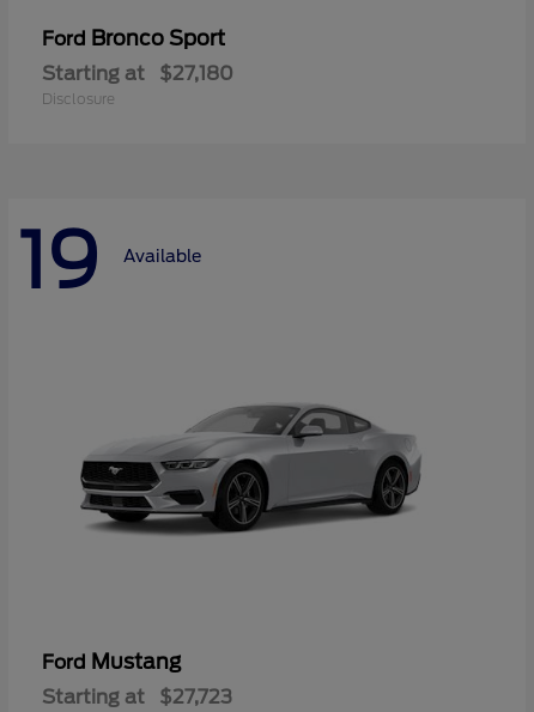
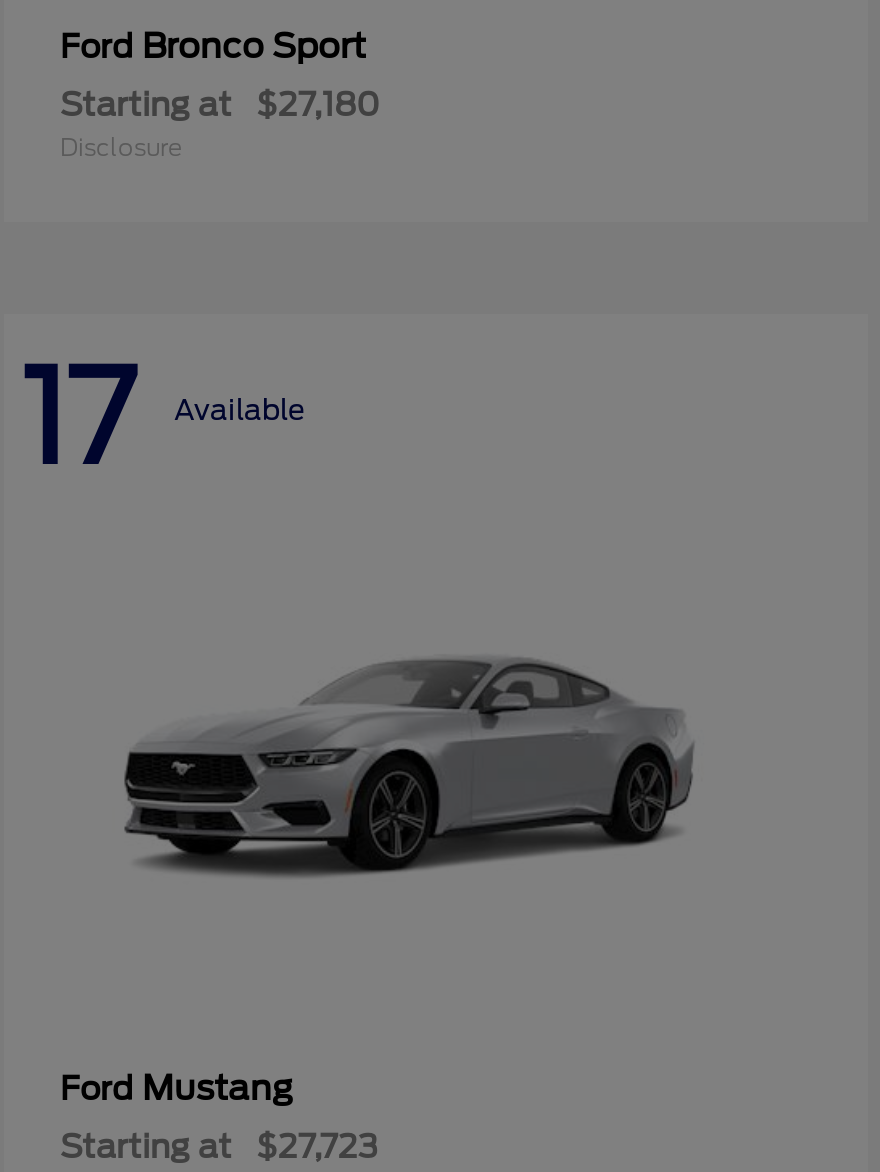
- 19 Available
+ 17 Available
